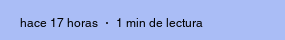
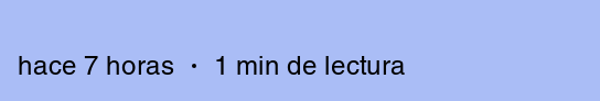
- hace 17 horas 1 min de lectura
+ hace 7 horas 1 min de lectura
